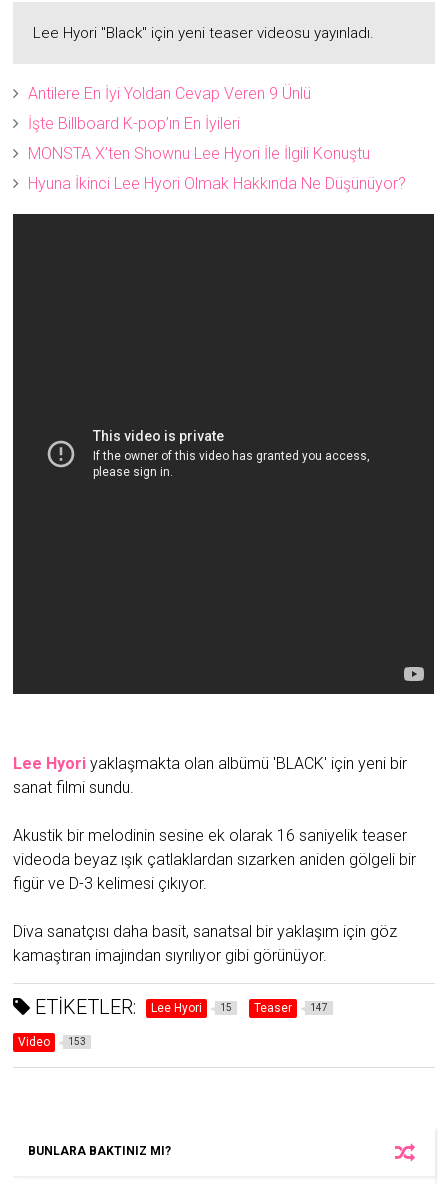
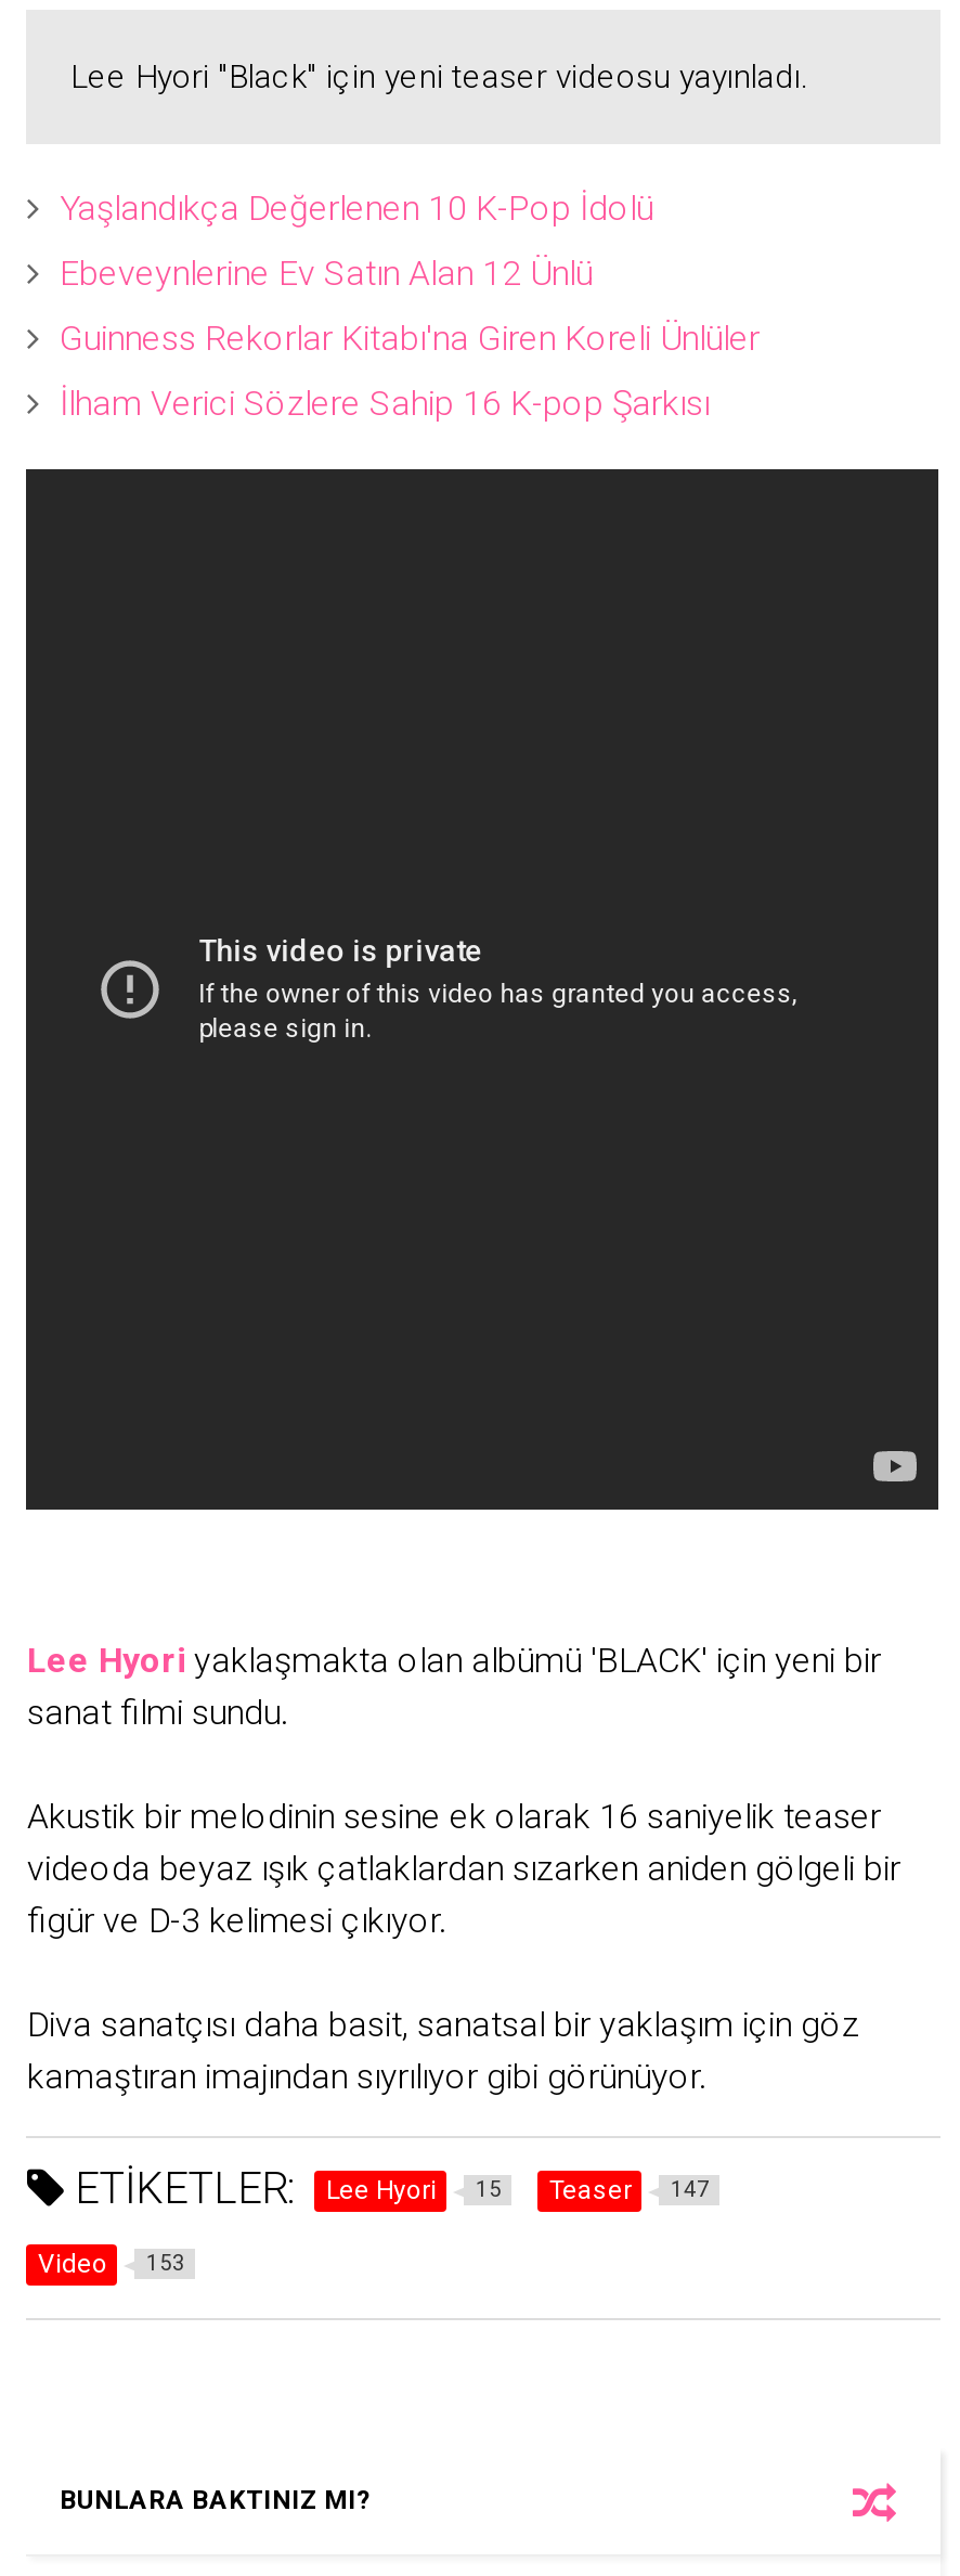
- Antilere En İyi Yoldan Cevap Veren 9 Ünlü
+ Yaşlandıkça Değerlenen 10 K-Pop İdolü

- İşte Billboard K-pop’ın En İyileri
+ Ebeveynlerine Ev Satın Alan 12 Ünlü

- MONSTA X’ten Shownu Lee Hyori İle İlgili Konuştu
+ Guinness Rekorlar Kitabı'na Giren Koreli Ünlüler

- Hyuna İkinci Lee Hyori Olmak Hakkında Ne Düşünüyor?
+ İlham Verici Sözlere Sahip 16 K-pop Şarkısı
